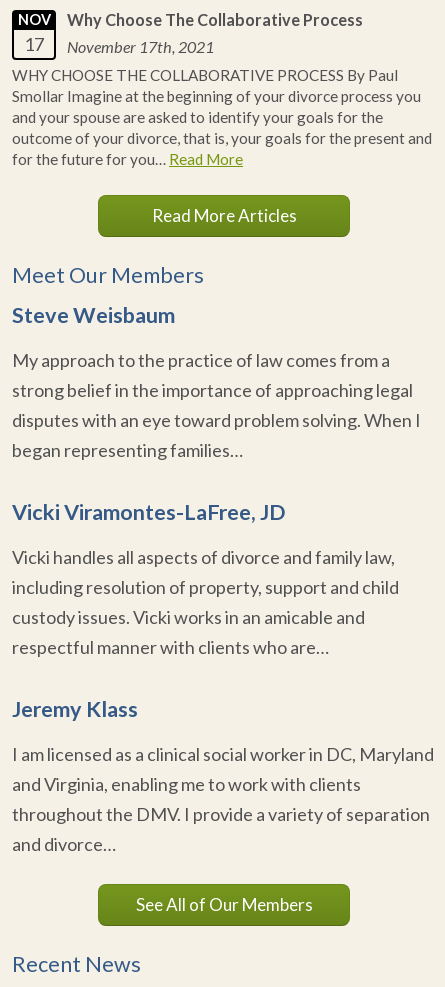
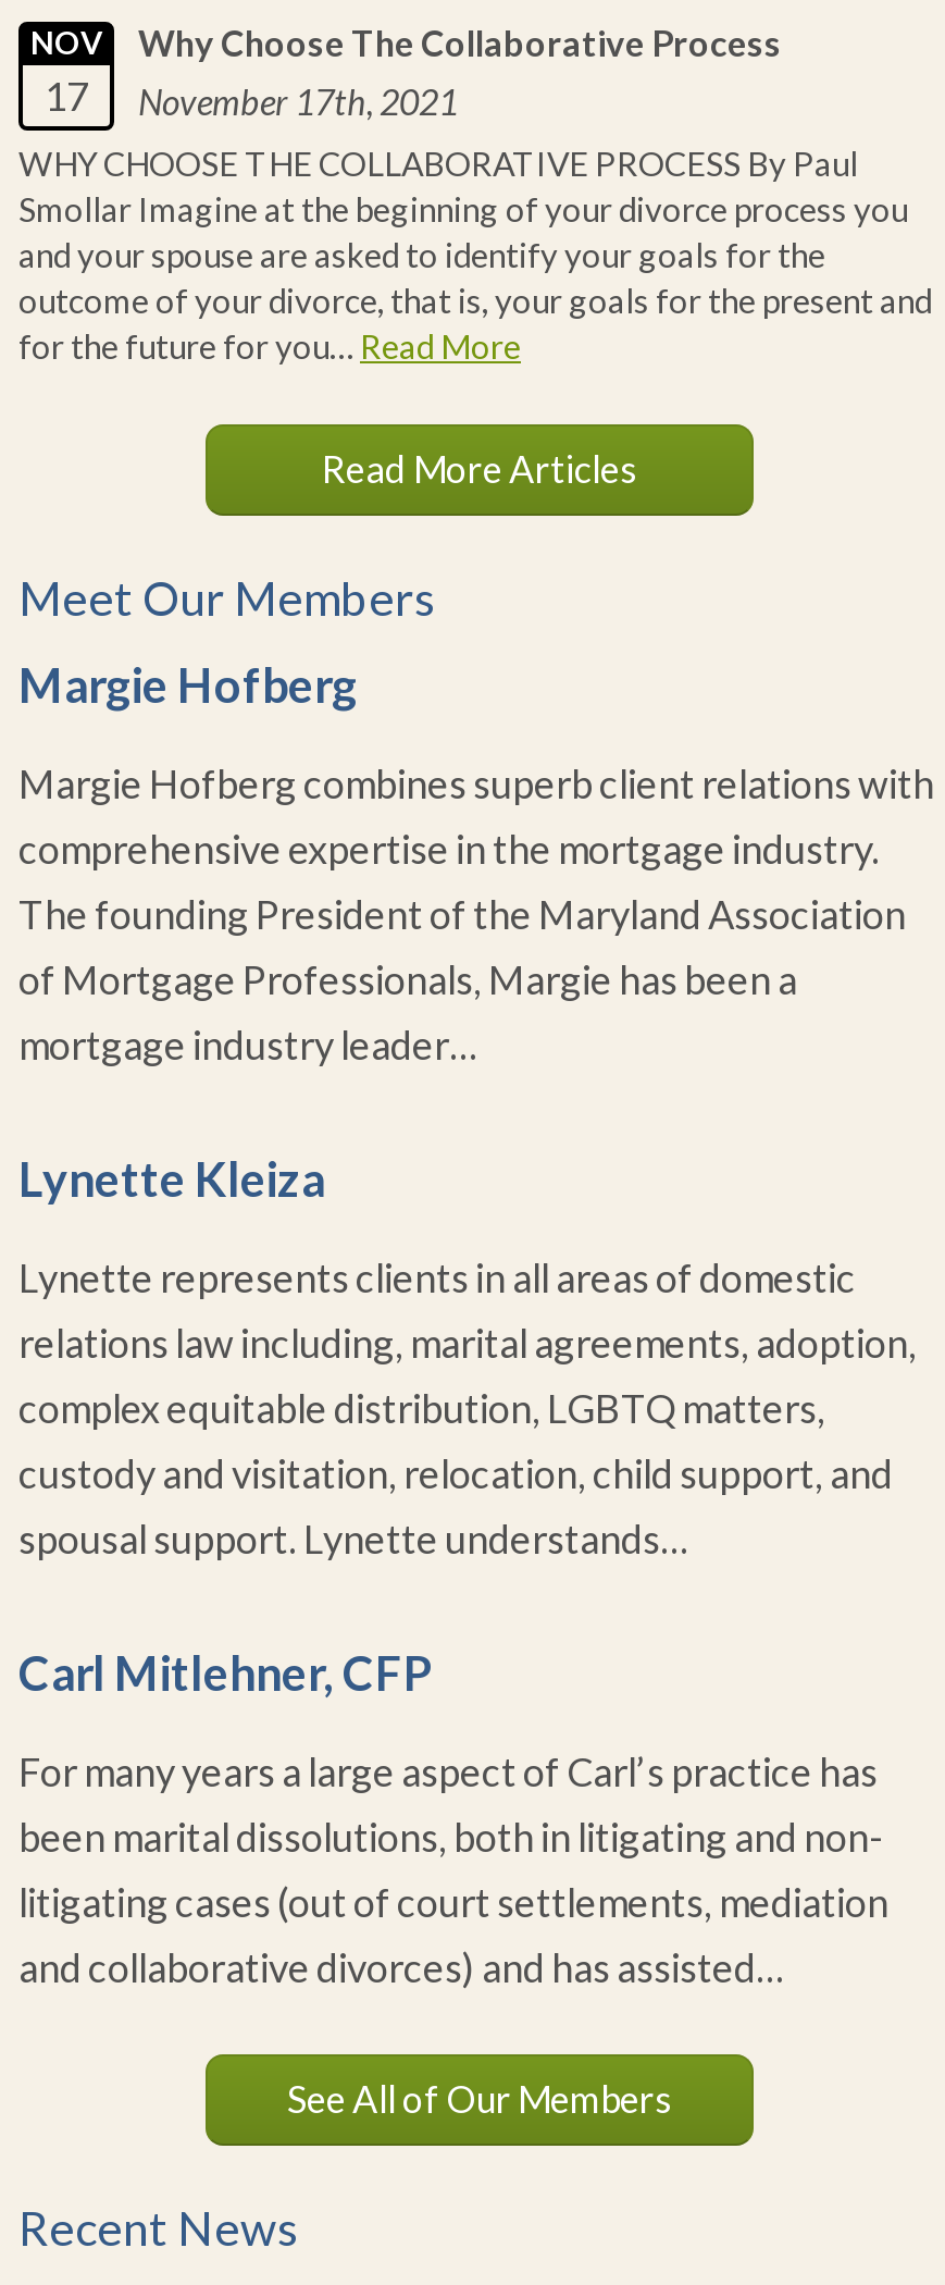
- Steve Weisbaum
+ Margie Hofberg

- My approach to the practice of law comes from a
- strong belief in the importance of approaching legal
- disputes with an eye toward problem solving. When I
- began representing families…
+ Margie Hofberg combines superb client relations with
+ comprehensive expertise in the mortgage industry.
+ The founding President of the Maryland Association
+ of Mortgage Professionals, Margie has been a
+ mortgage industry leader…

- Vicki Viramontes-LaFree, JD
+ Lynette Kleiza

- Vicki handles all aspects of divorce and family law,
- including resolution of property, support and child
- custody issues. Vicki works in an amicable and
- respectful manner with clients who are…
+ Lynette represents clients in all areas of domestic
+ relations law including, marital agreements, adoption,
+ complex equitable distribution, LGBTQ matters,
+ custody and visitation, relocation, child support, and
+ spousal support. Lynette understands…

- Jeremy Klass
+ Carl Mitlehner, CFP

- I am licensed as a clinical social worker in DC, Maryland
- and Virginia, enabling me to work with clients
- throughout the DMV. I provide a variety of separation
- and divorce…
+ For many years a large aspect of Carl’s practice has
+ been marital dissolutions, both in litigating and non-
+ litigating cases (out of court settlements, mediation
+ and collaborative divorces) and has assisted…
